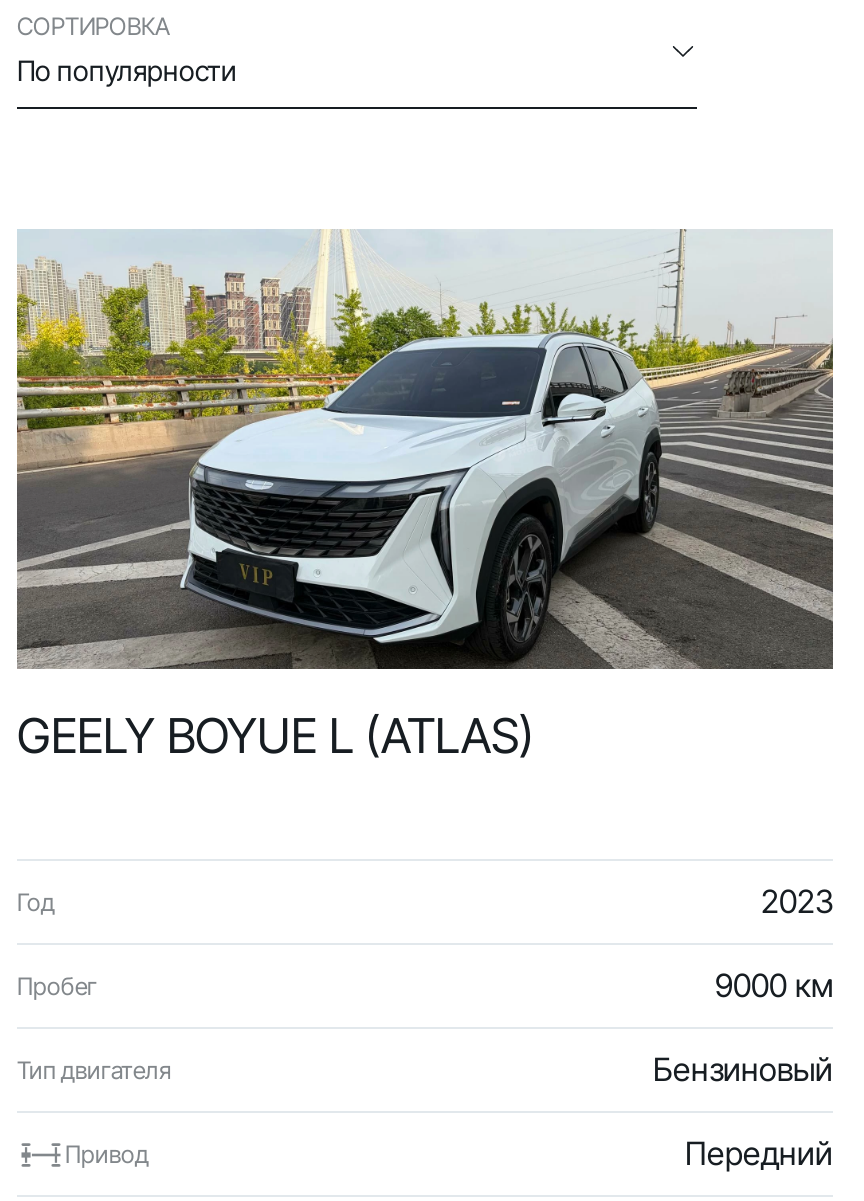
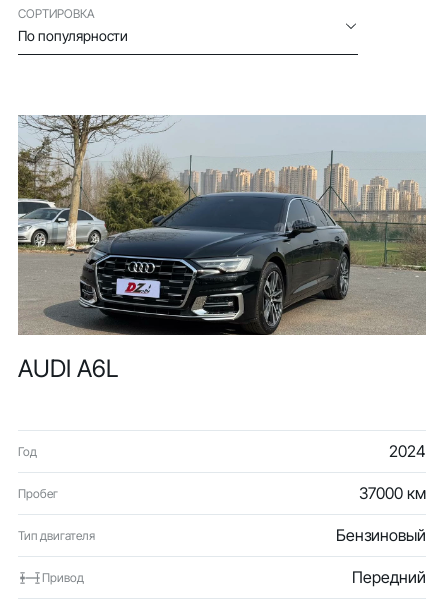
- [image]
- GEELY BOYUE L (ATLAS)
+ [image]
+ AUDI A6L

- 2023
+ 2024

- 9000 км
+ 37000 км
